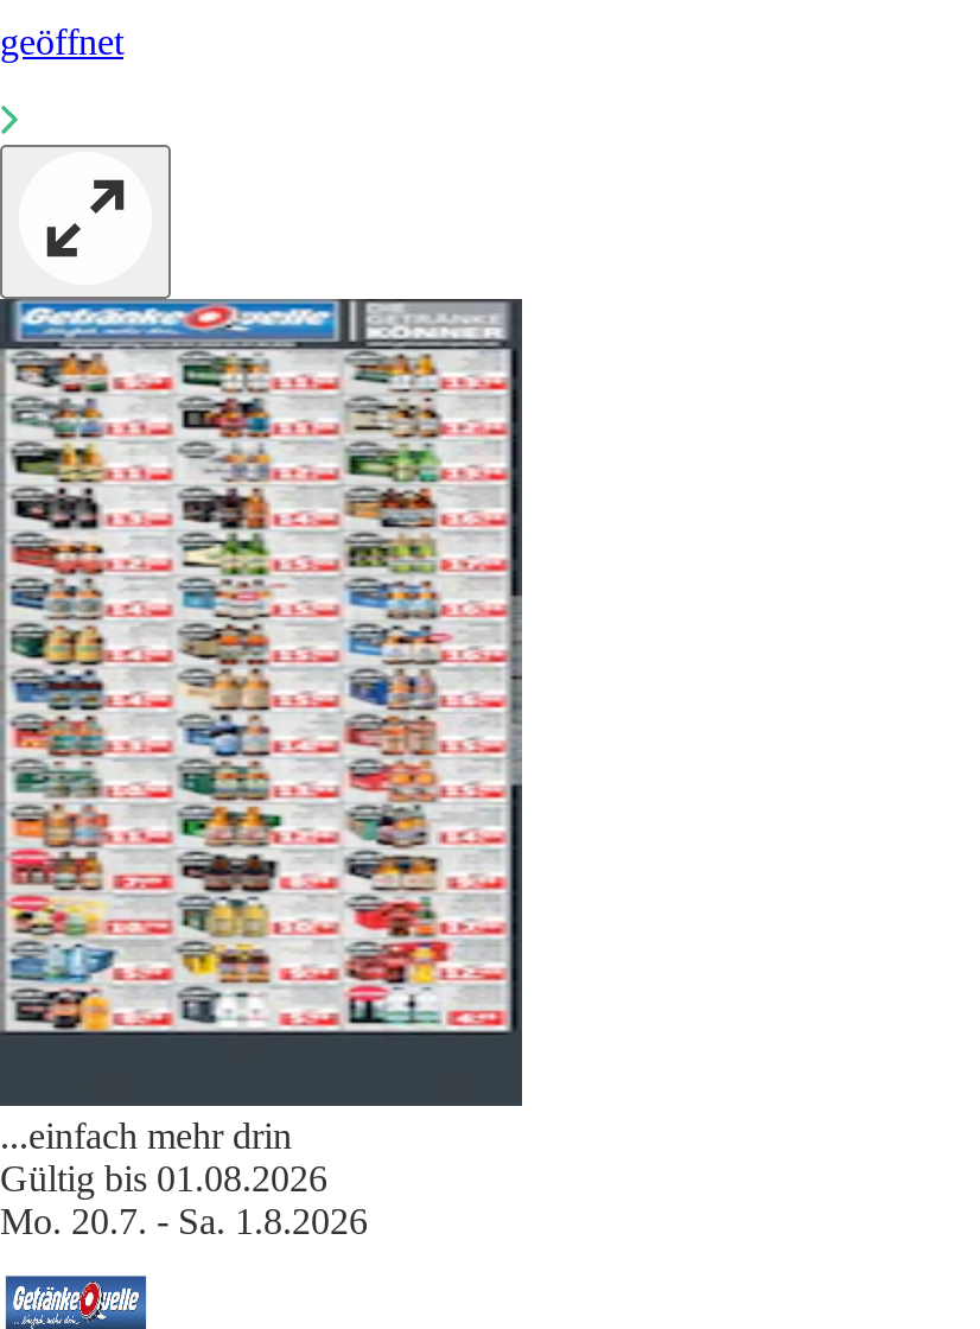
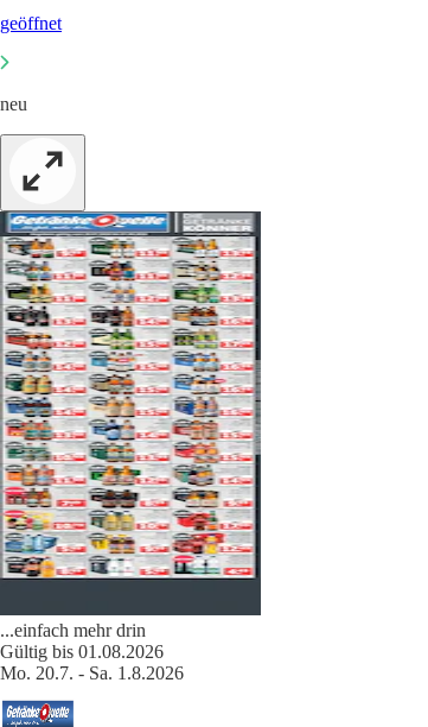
+ neu
